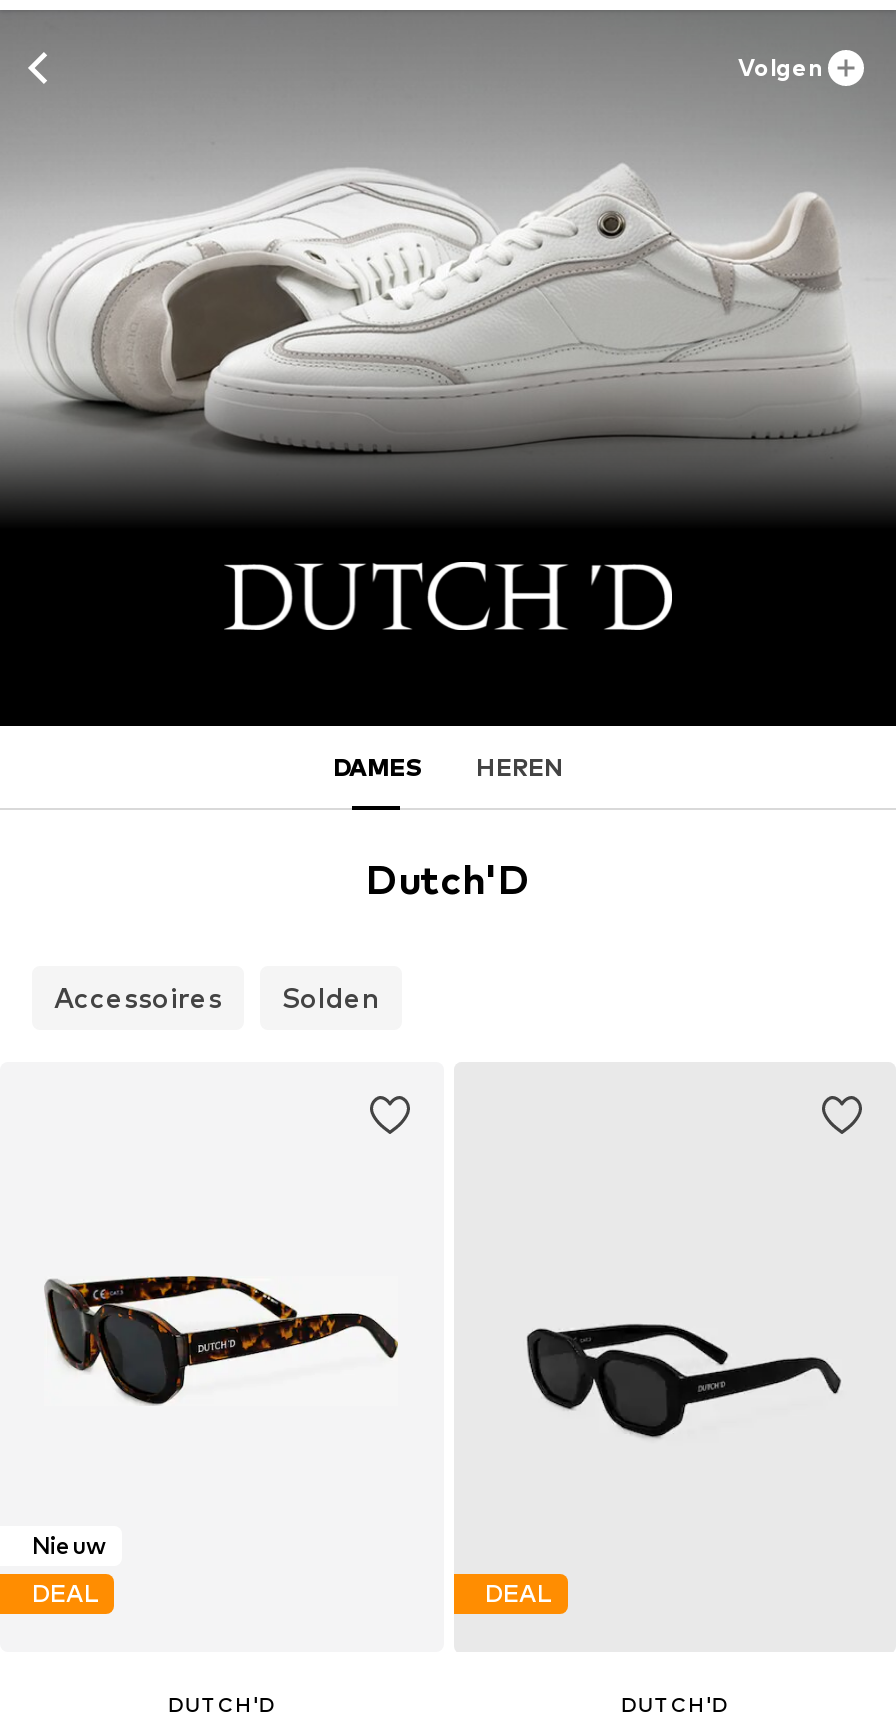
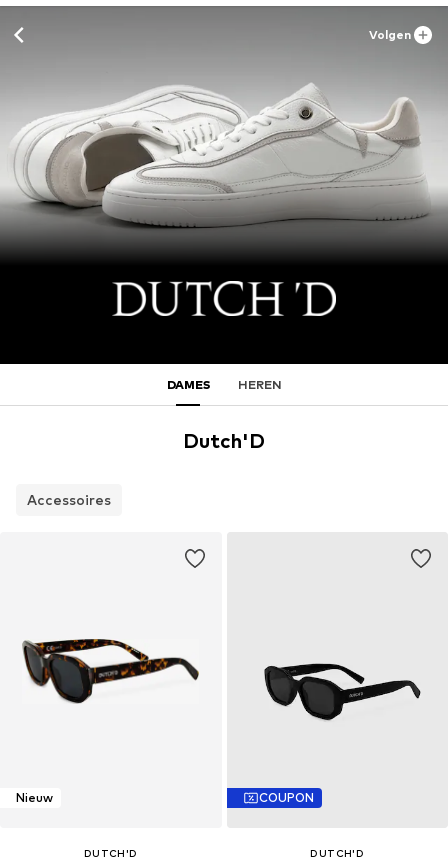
- Solden

moved down: Nieuw

- DEAL

- DEAL
+ COUPON
